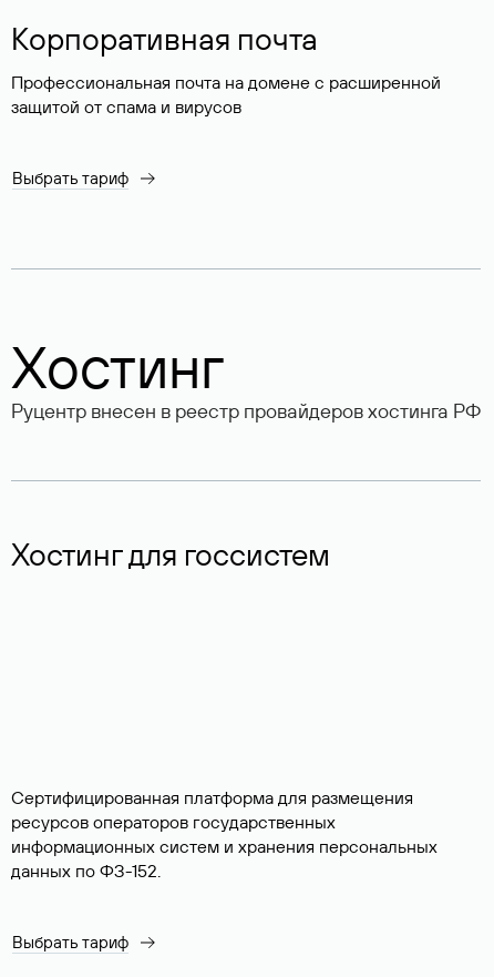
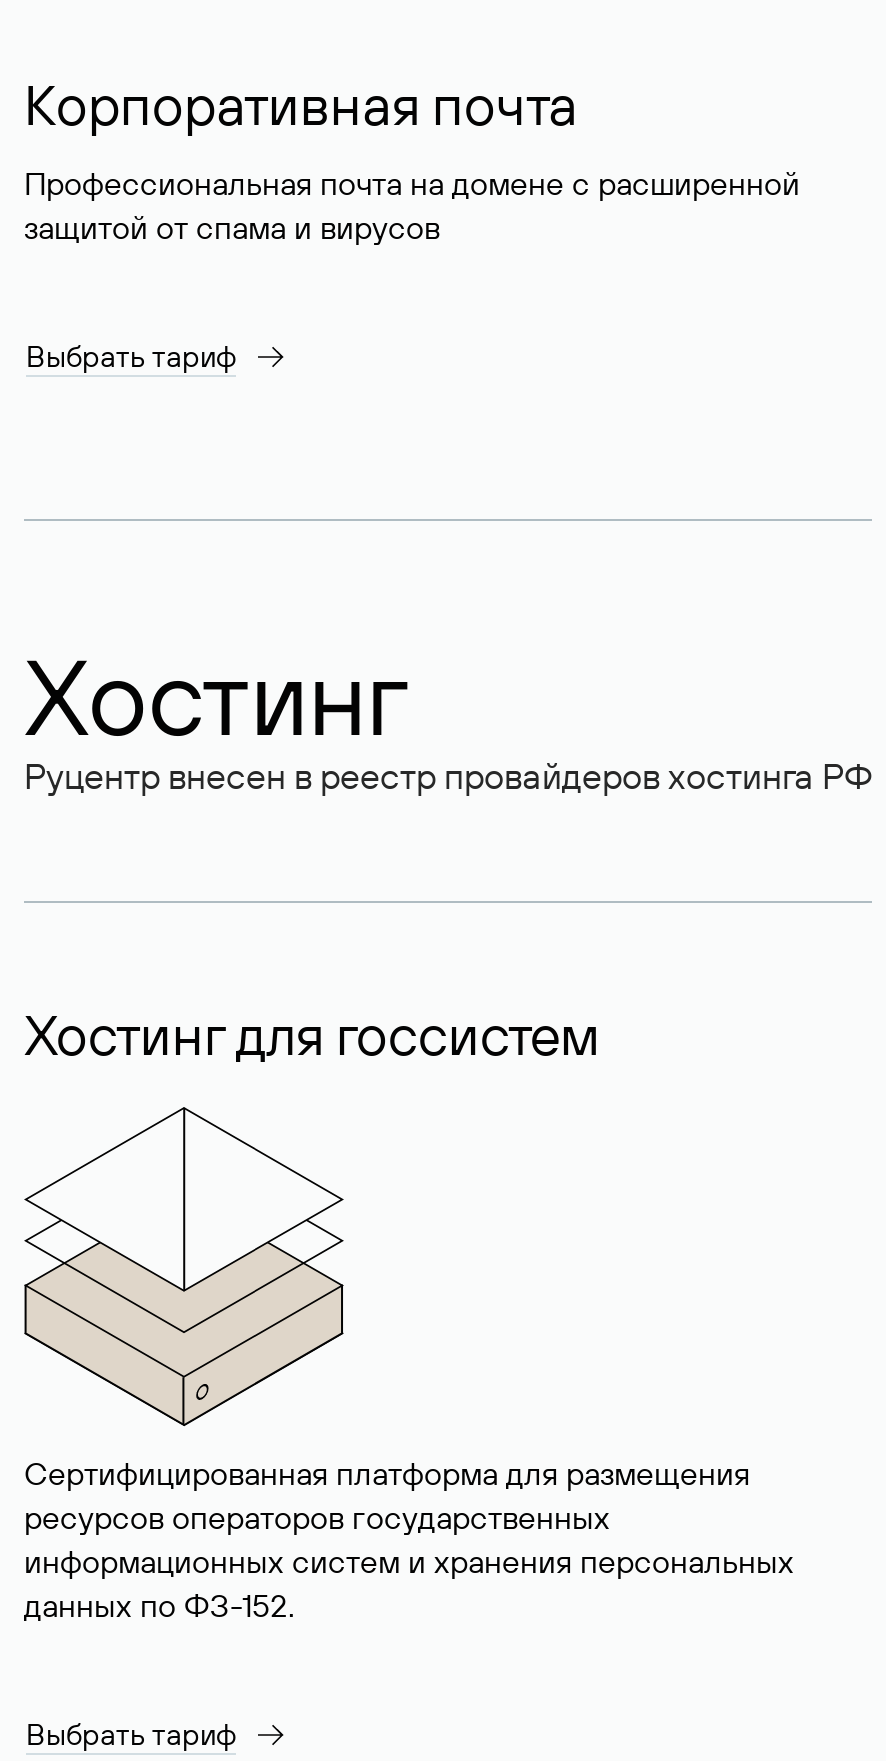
+ [image]
